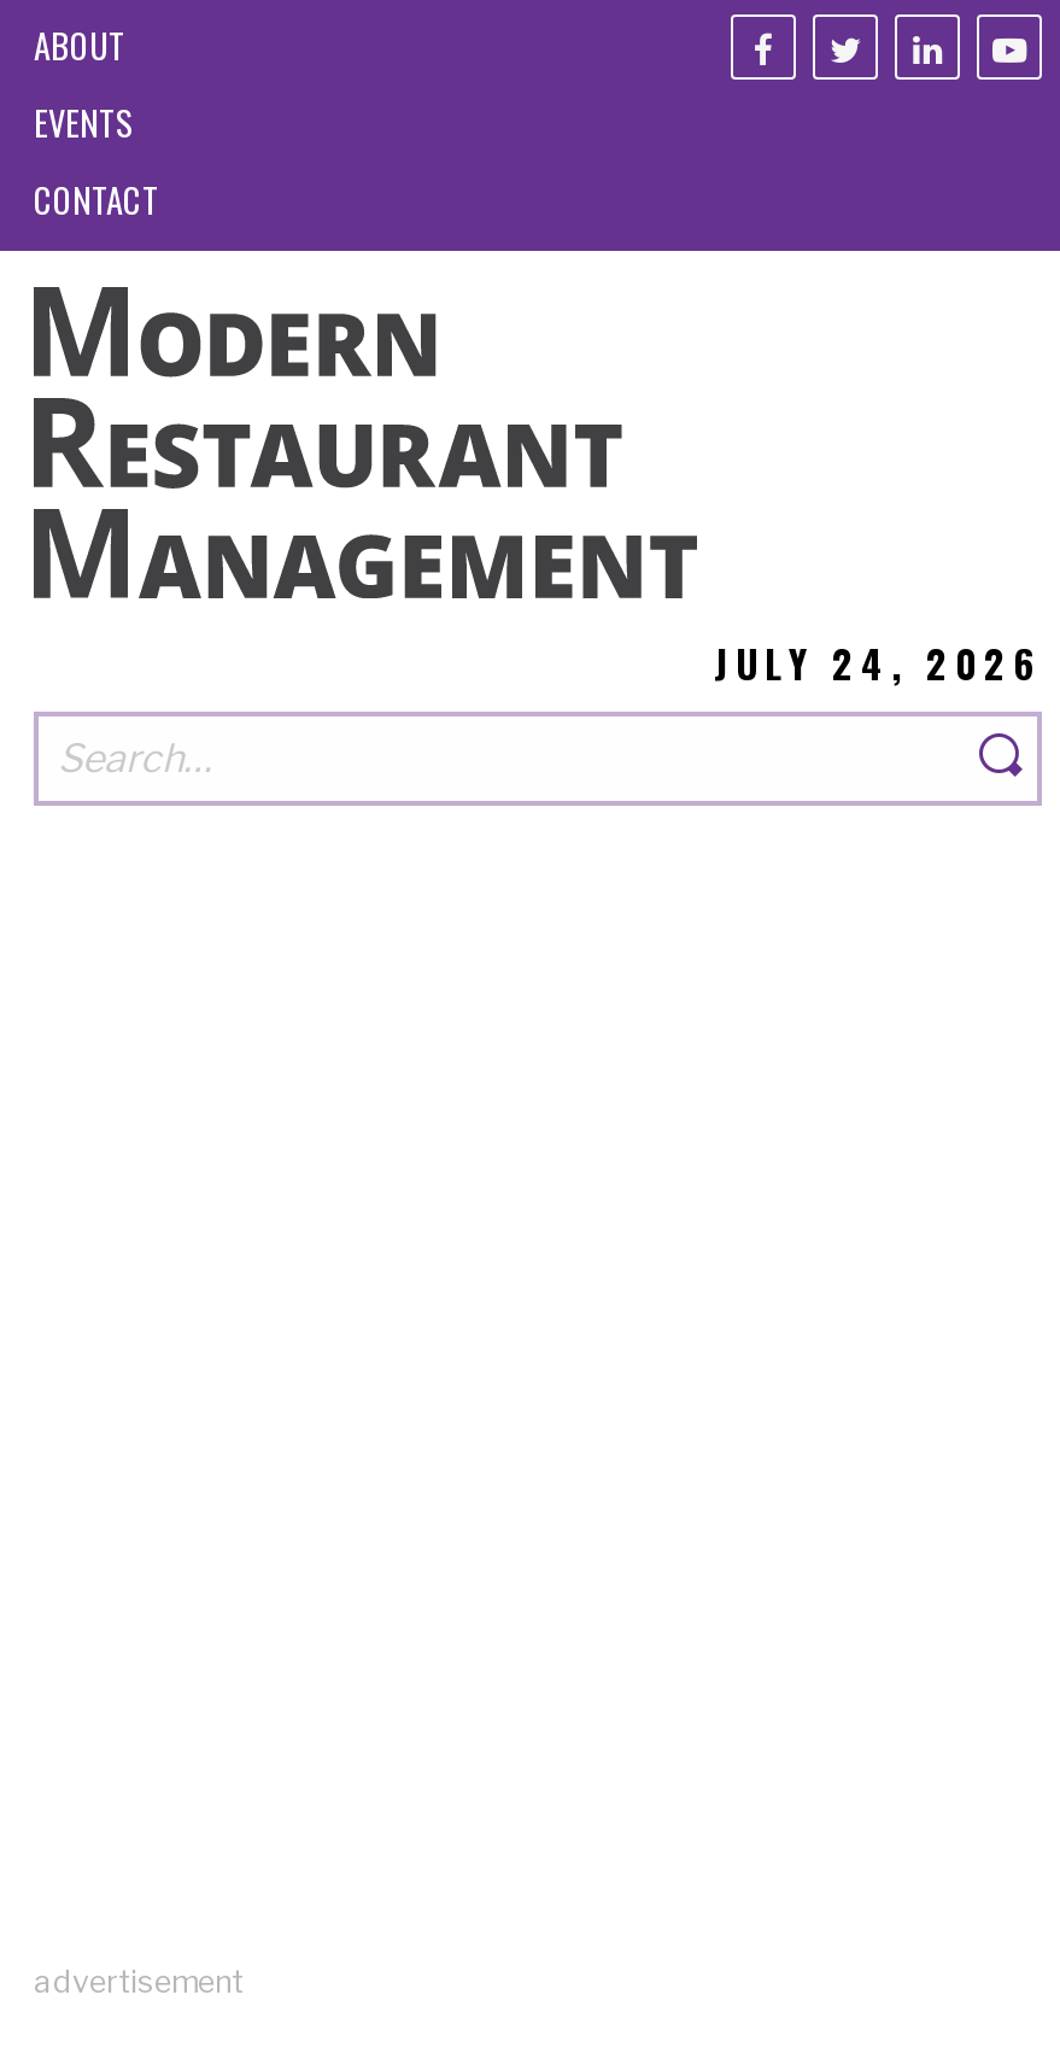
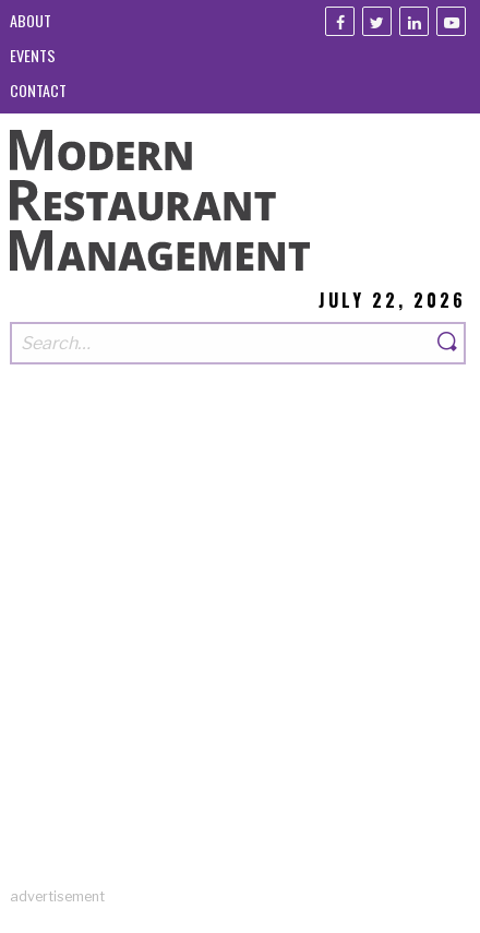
- JULY 24, 2026
+ JULY 22, 2026
